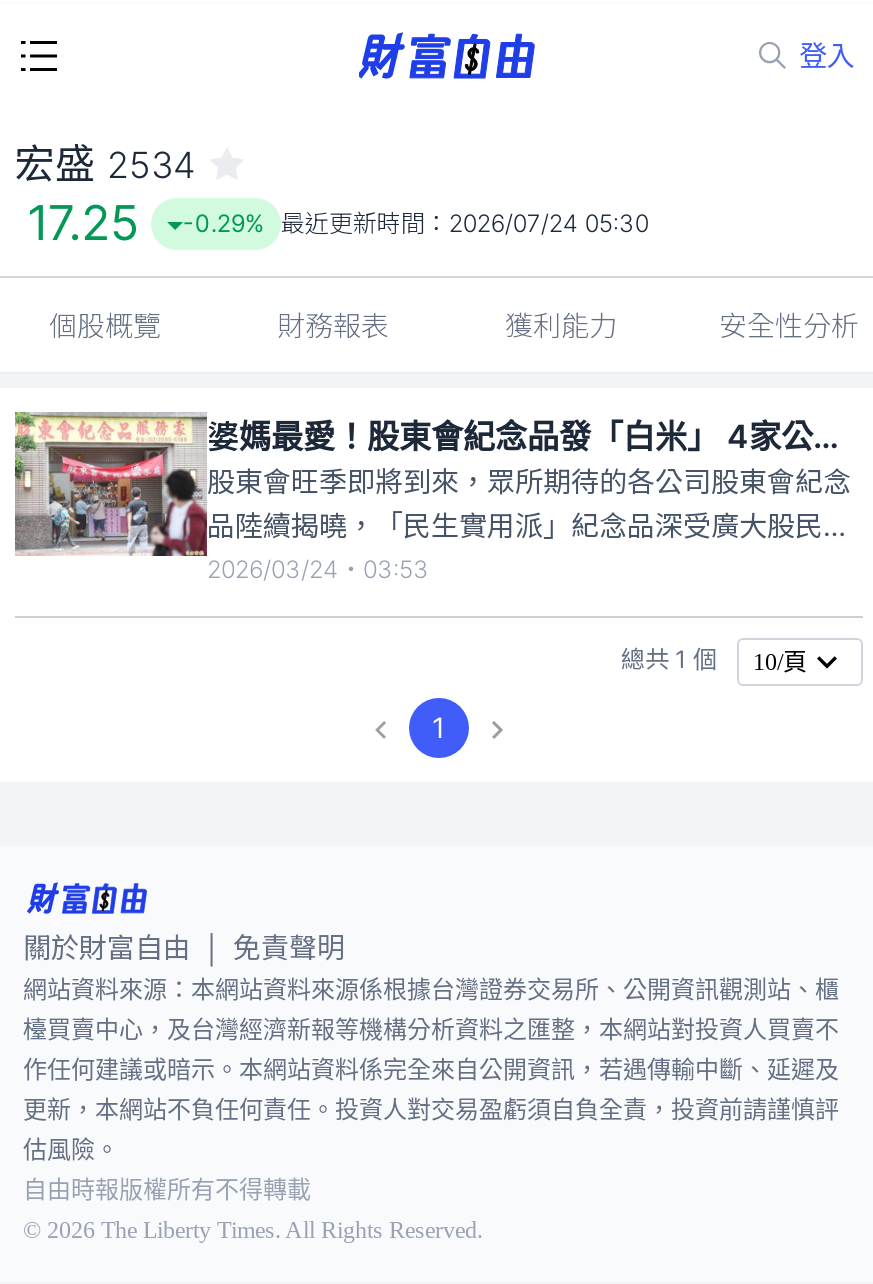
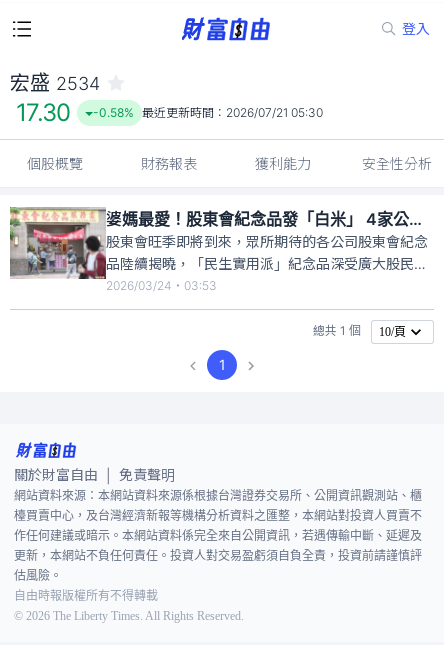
- 17.25
+ 17.30

- -0.29% 最近更新時間：2026/07/24 05:30
+ -0.58% 最近更新時間：2026/07/21 05:30
